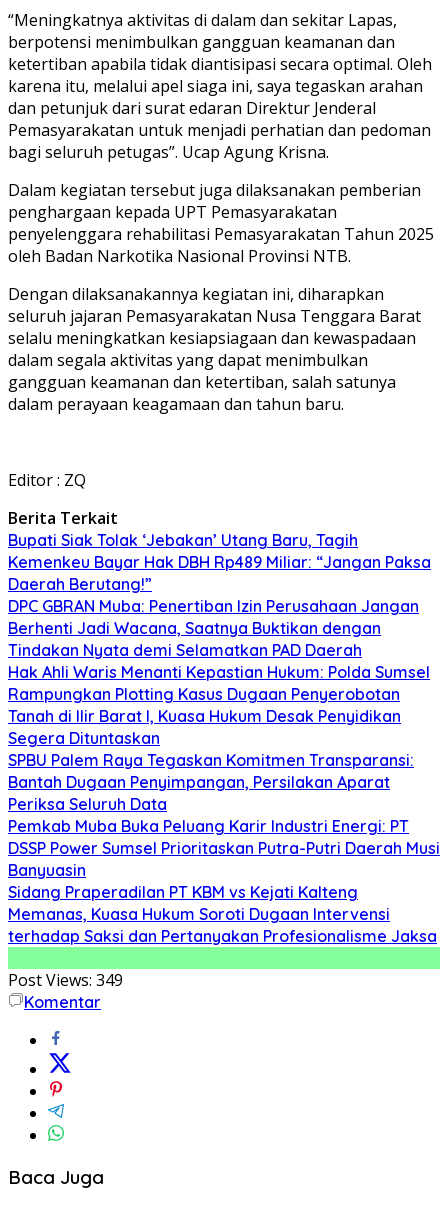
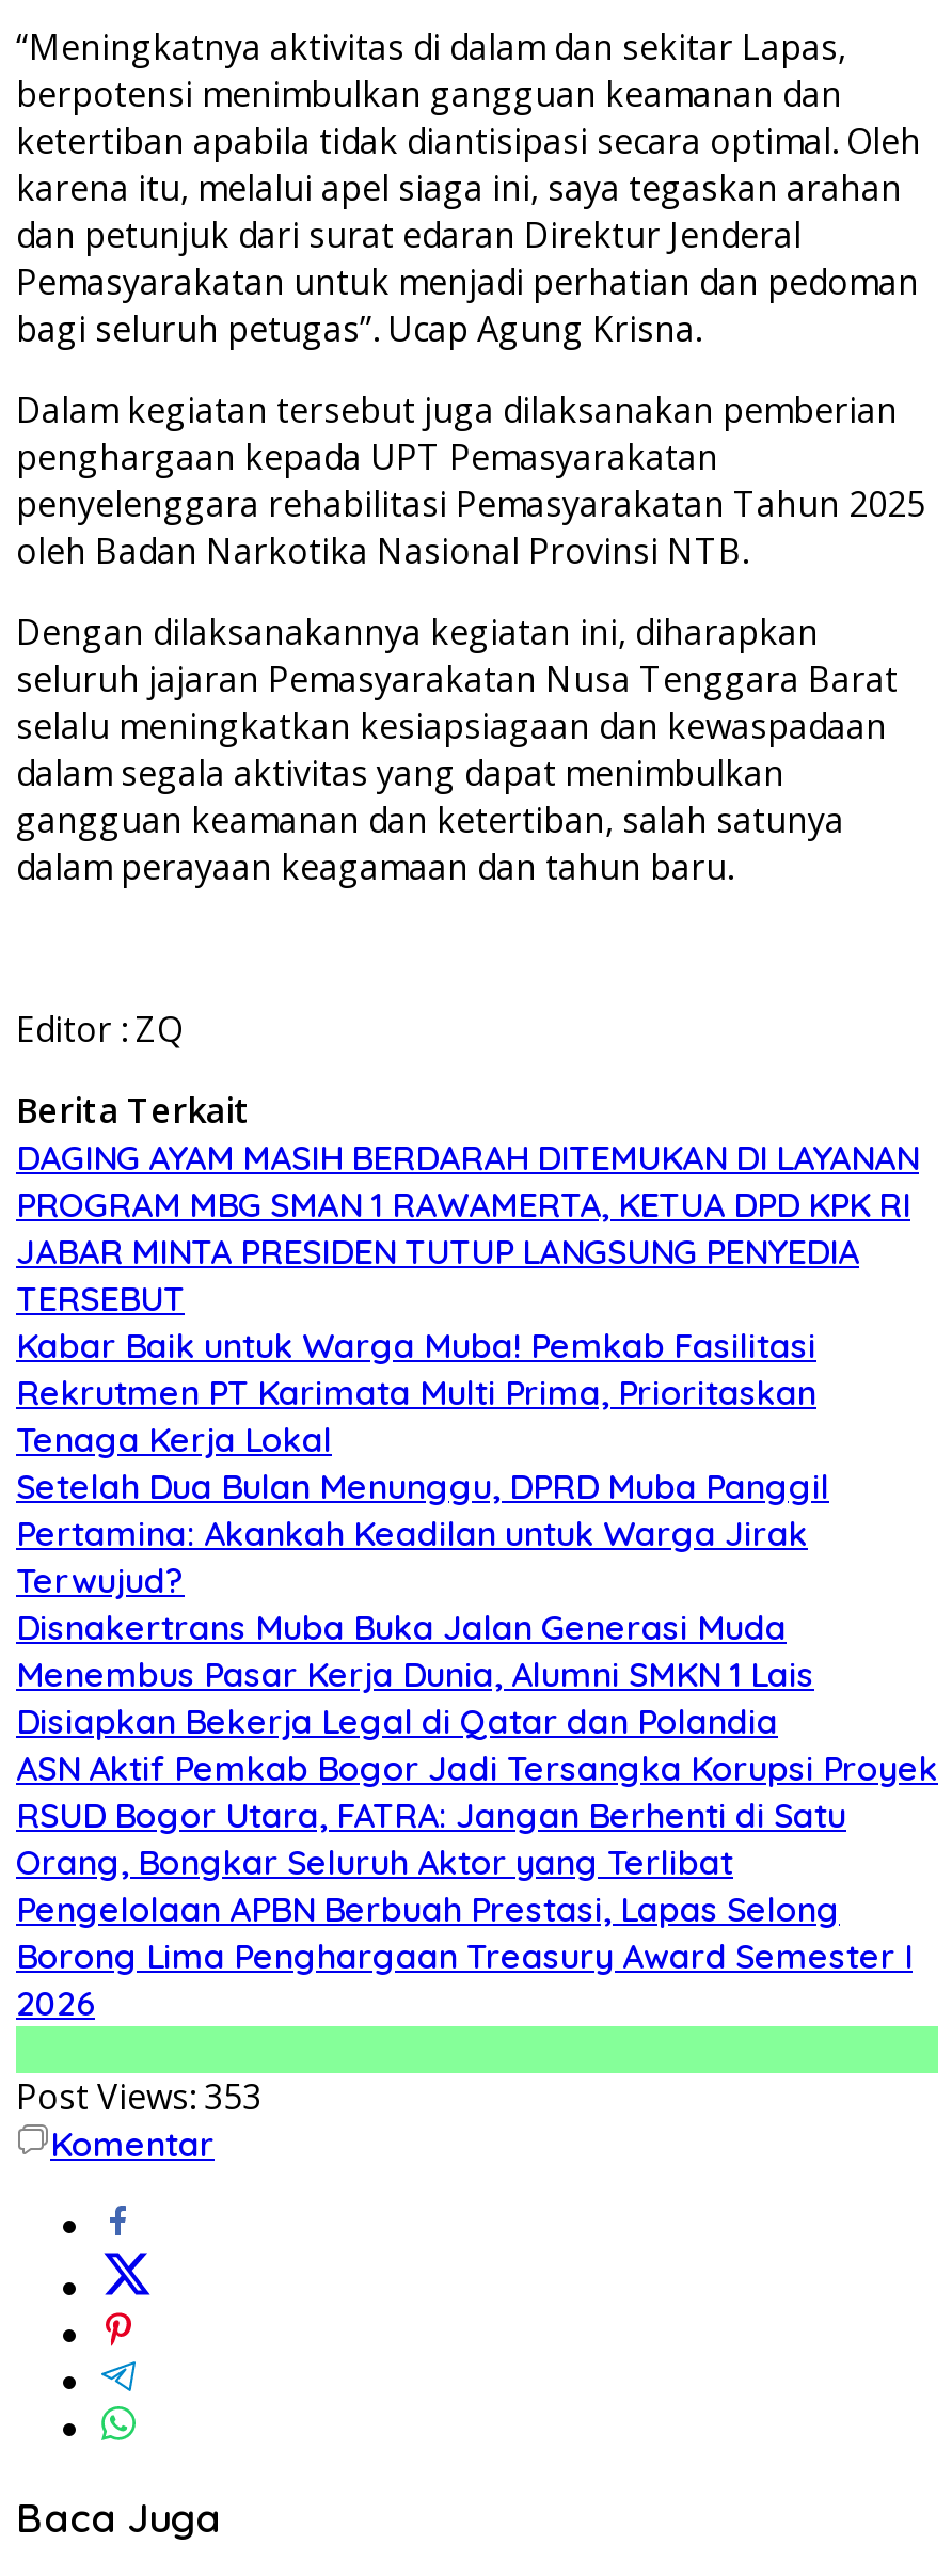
- Bupati Siak Tolak ‘Jebakan’ Utang Baru, Tagih
- Kemenkeu Bayar Hak DBH Rp489 Miliar: “Jangan Paksa
- Daerah Berutang!”
- DPC GBRAN Muba: Penertiban Izin Perusahaan Jangan
- Berhenti Jadi Wacana, Saatnya Buktikan dengan
- Tindakan Nyata demi Selamatkan PAD Daerah
- Hak Ahli Waris Menanti Kepastian Hukum: Polda Sumsel
- Rampungkan Plotting Kasus Dugaan Penyerobotan
- Tanah di Ilir Barat I, Kuasa Hukum Desak Penyidikan
- Segera Dituntaskan
- SPBU Palem Raya Tegaskan Komitmen Transparansi:
- Bantah Dugaan Penyimpangan, Persilakan Aparat
- Periksa Seluruh Data
- Pemkab Muba Buka Peluang Karir Industri Energi: PT
- DSSP Power Sumsel Prioritaskan Putra-Putri Daerah Musi
- Banyuasin
- Sidang Praperadilan PT KBM vs Kejati Kalteng
- Memanas, Kuasa Hukum Soroti Dugaan Intervensi
- terhadap Saksi dan Pertanyakan Profesionalisme Jaksa
+ DAGING AYAM MASIH BERDARAH DITEMUKAN DI LAYANAN
+ PROGRAM MBG SMAN 1 RAWAMERTA, KETUA DPD KPK RI
+ JABAR MINTA PRESIDEN TUTUP LANGSUNG PENYEDIA
+ TERSEBUT
+ Kabar Baik untuk Warga Muba! Pemkab Fasilitasi
+ Rekrutmen PT Karimata Multi Prima, Prioritaskan
+ Tenaga Kerja Lokal
+ Setelah Dua Bulan Menunggu, DPRD Muba Panggil
+ Pertamina: Akankah Keadilan untuk Warga Jirak
+ Terwujud?
+ Disnakertrans Muba Buka Jalan Generasi Muda
+ Menembus Pasar Kerja Dunia, Alumni SMKN 1 Lais
+ Disiapkan Bekerja Legal di Qatar dan Polandia
+ ASN Aktif Pemkab Bogor Jadi Tersangka Korupsi Proyek
+ RSUD Bogor Utara, FATRA: Jangan Berhenti di Satu
+ Orang, Bongkar Seluruh Aktor yang Terlibat
+ Pengelolaan APBN Berbuah Prestasi, Lapas Selong
+ Borong Lima Penghargaan Treasury Award Semester I
+ 2026

- Post Views: 349
+ Post Views: 353
